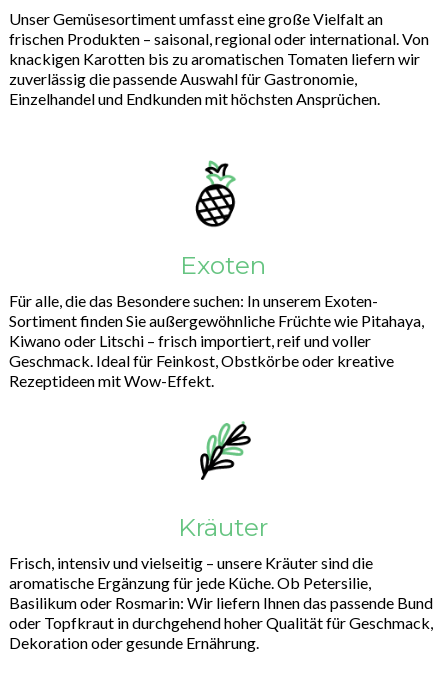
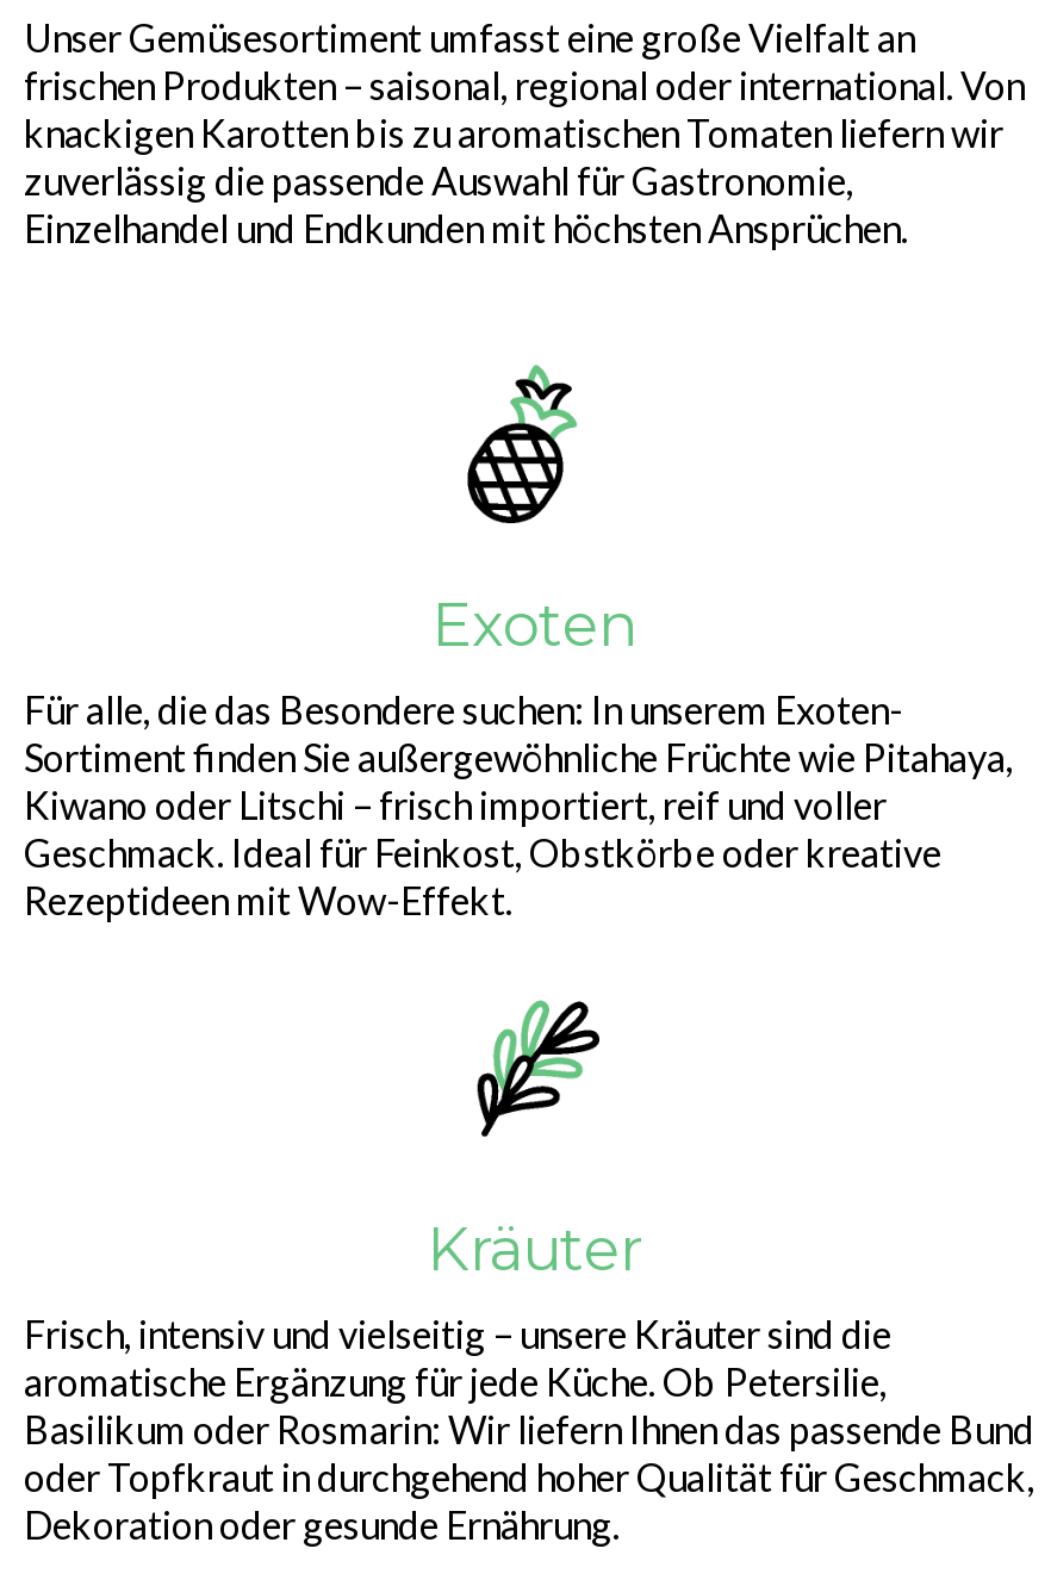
- [image]
+ [image]
